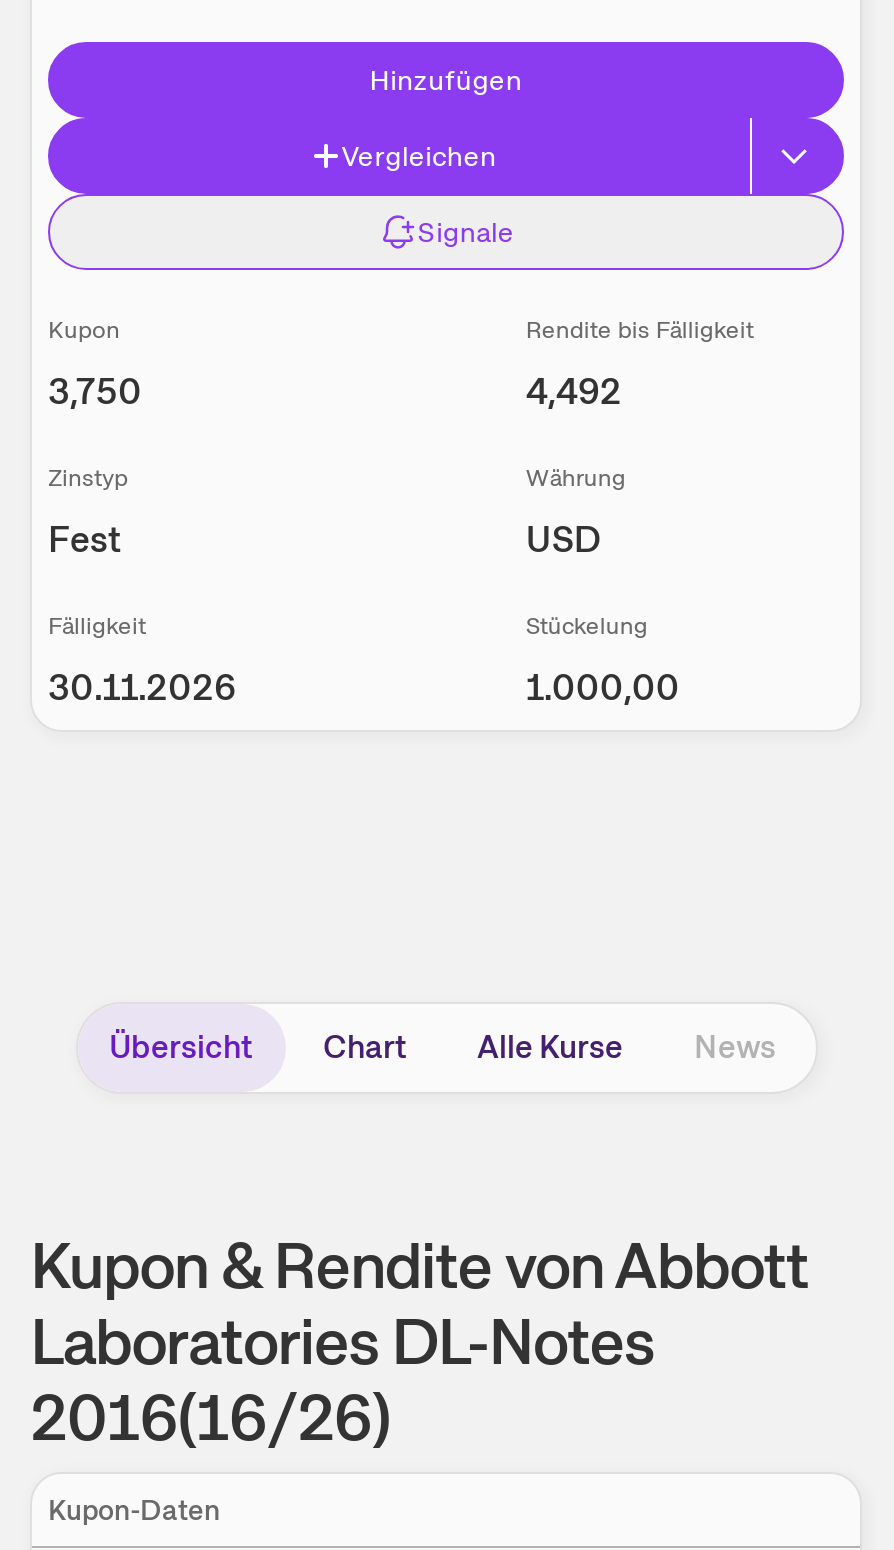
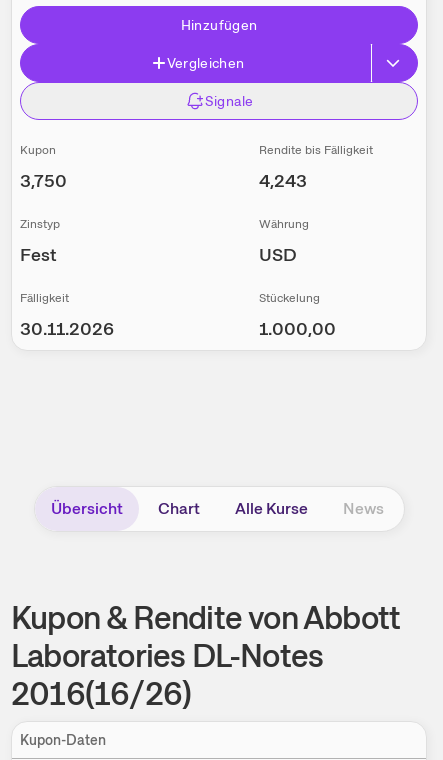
- 4,492
+ 4,243
